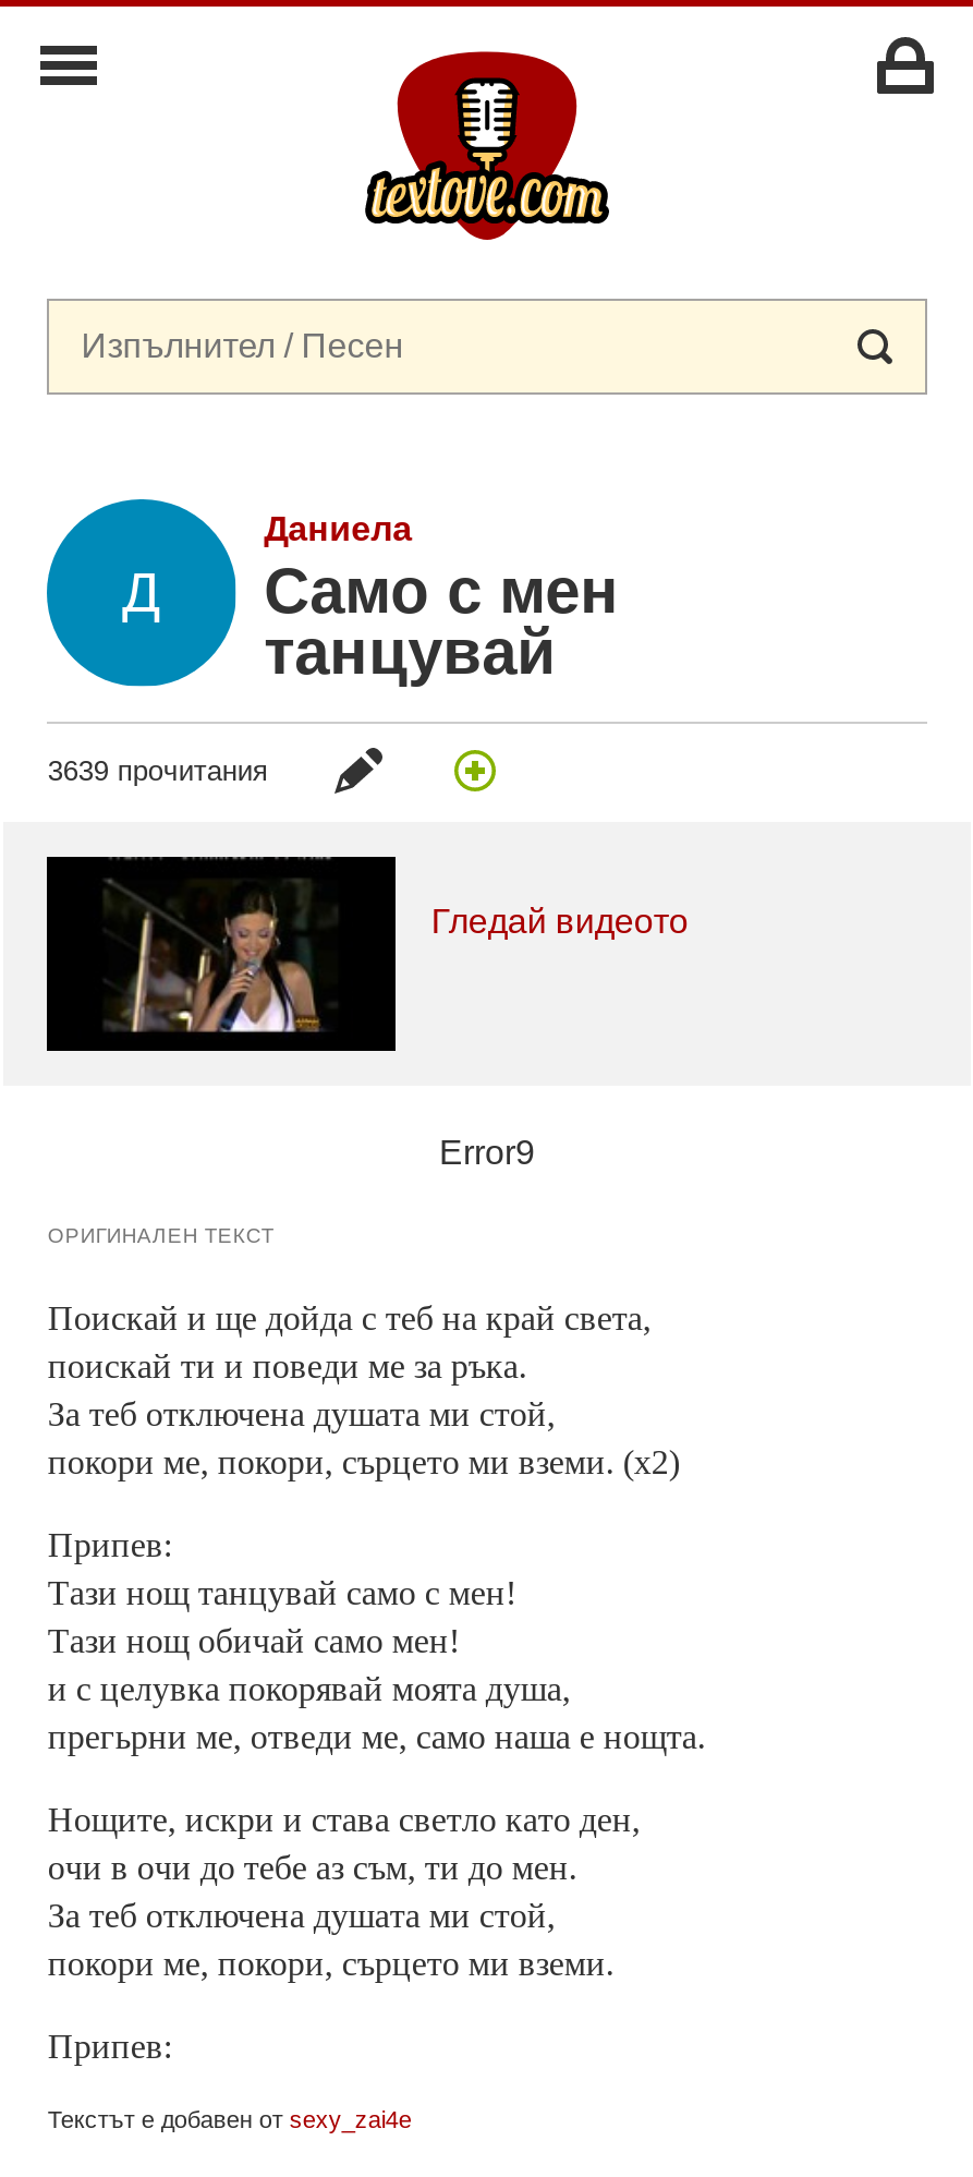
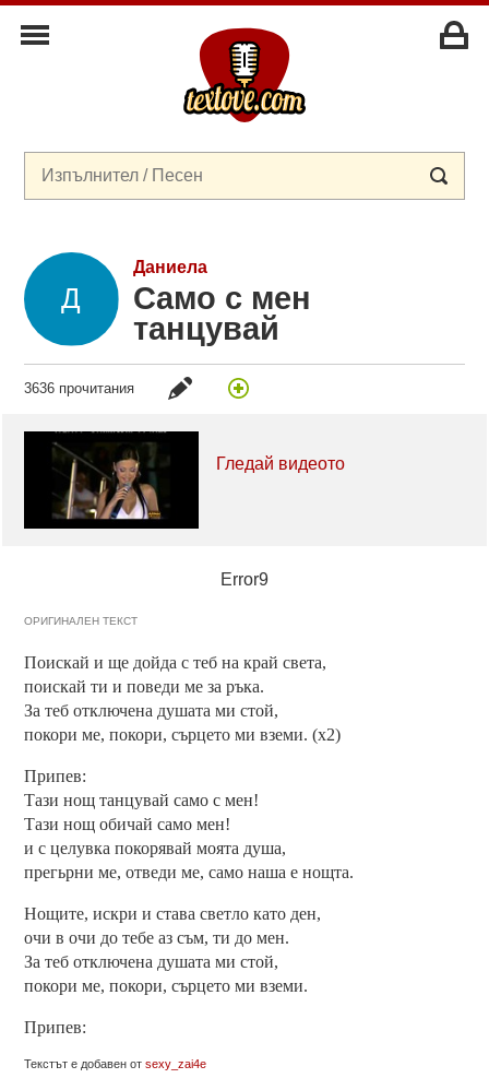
- 3639 прочитания
+ 3636 прочитания
